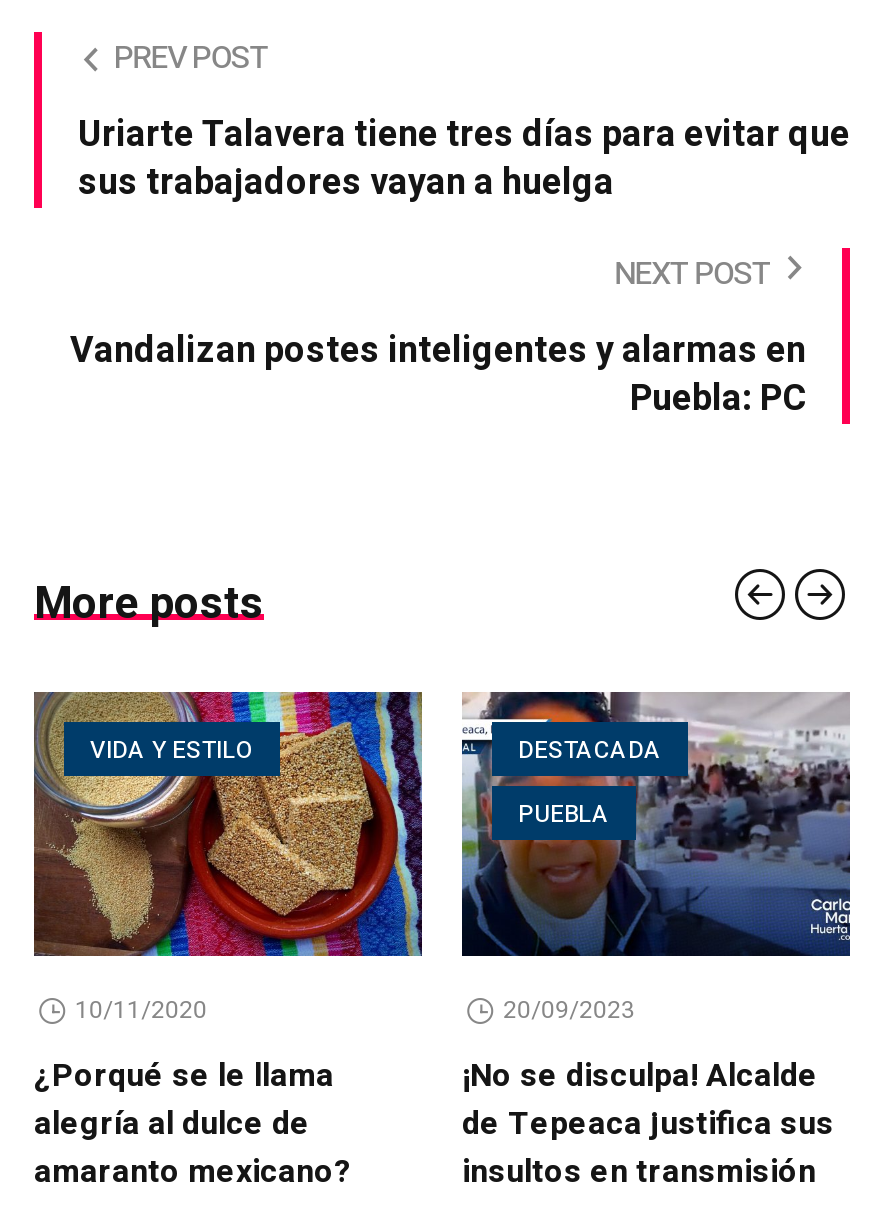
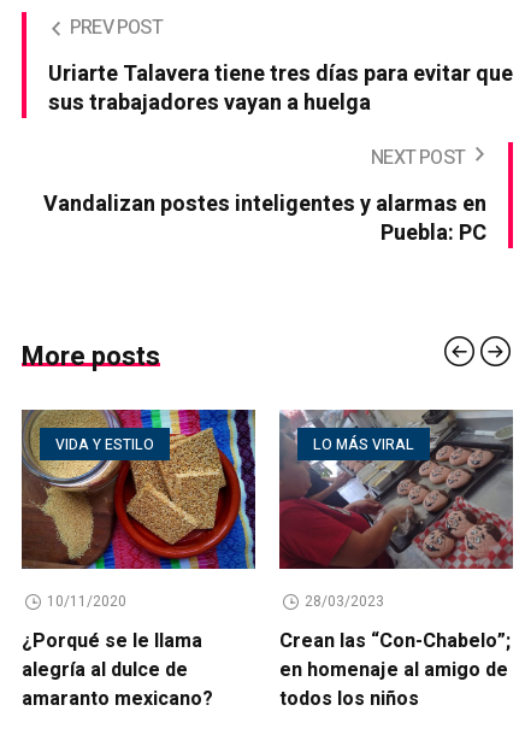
- [image]
- DESTACADA
- PUEBLA
+ [image]
+ LO MÁS VIRAL

- 20/09/2023
- ¡No se disculpa! Alcalde
- de Tepeaca justifica sus
- insultos en transmisión
+ 28/03/2023
+ Crean las “Con-Chabelo”;
+ en homenaje al amigo de
+ todos los niños
